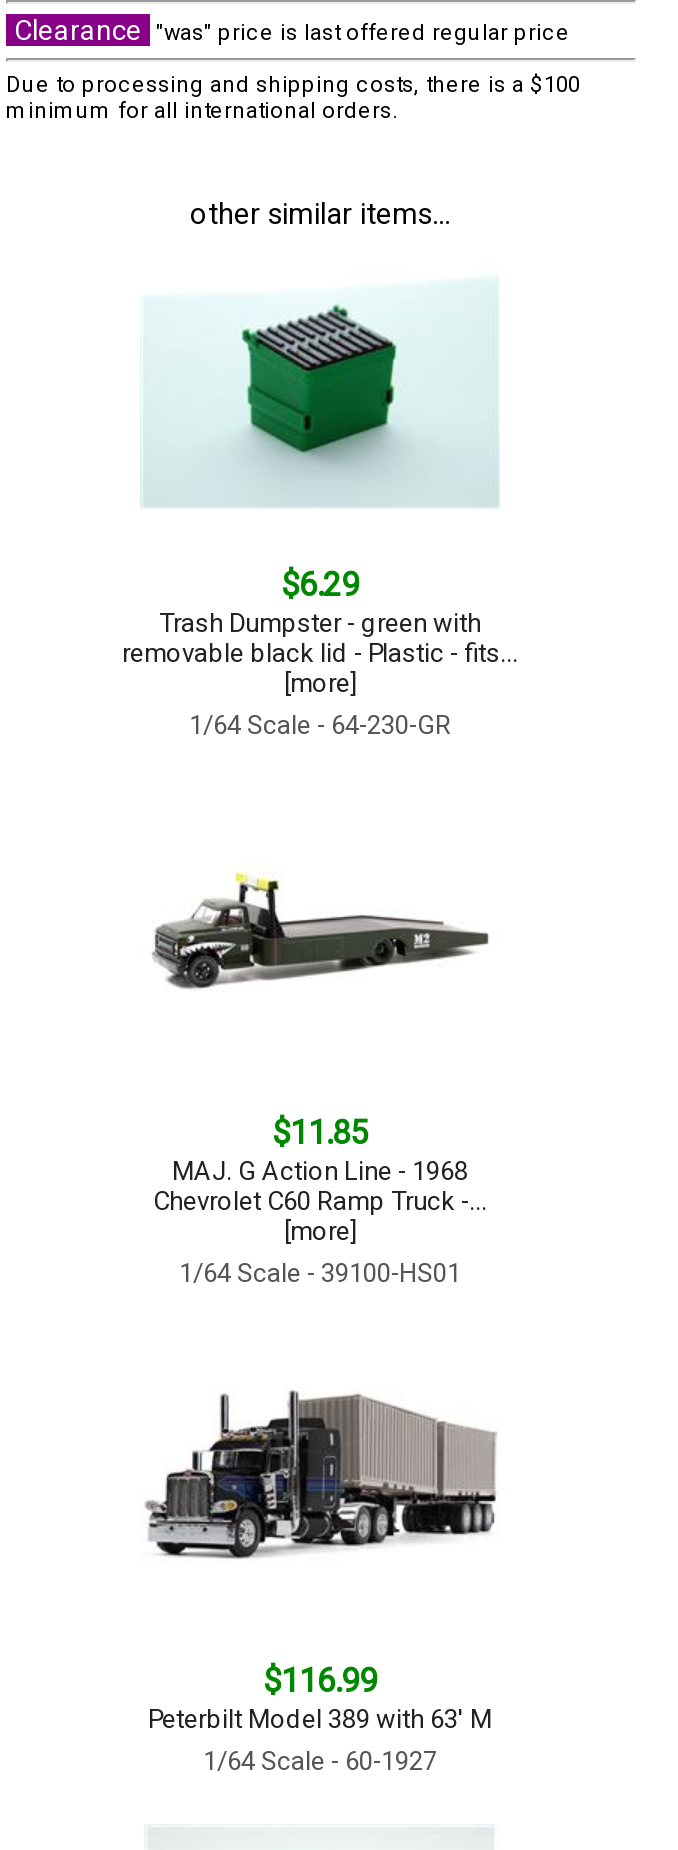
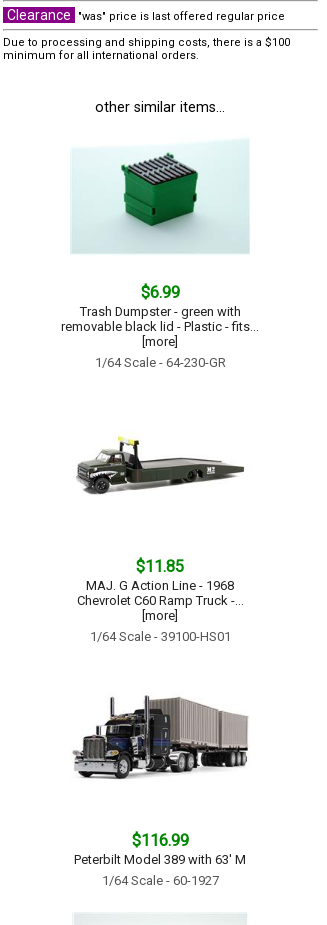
- $6.29
+ $6.99
